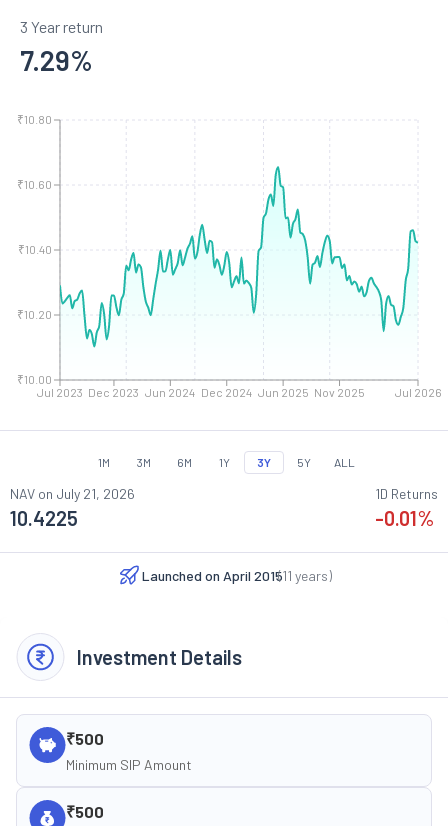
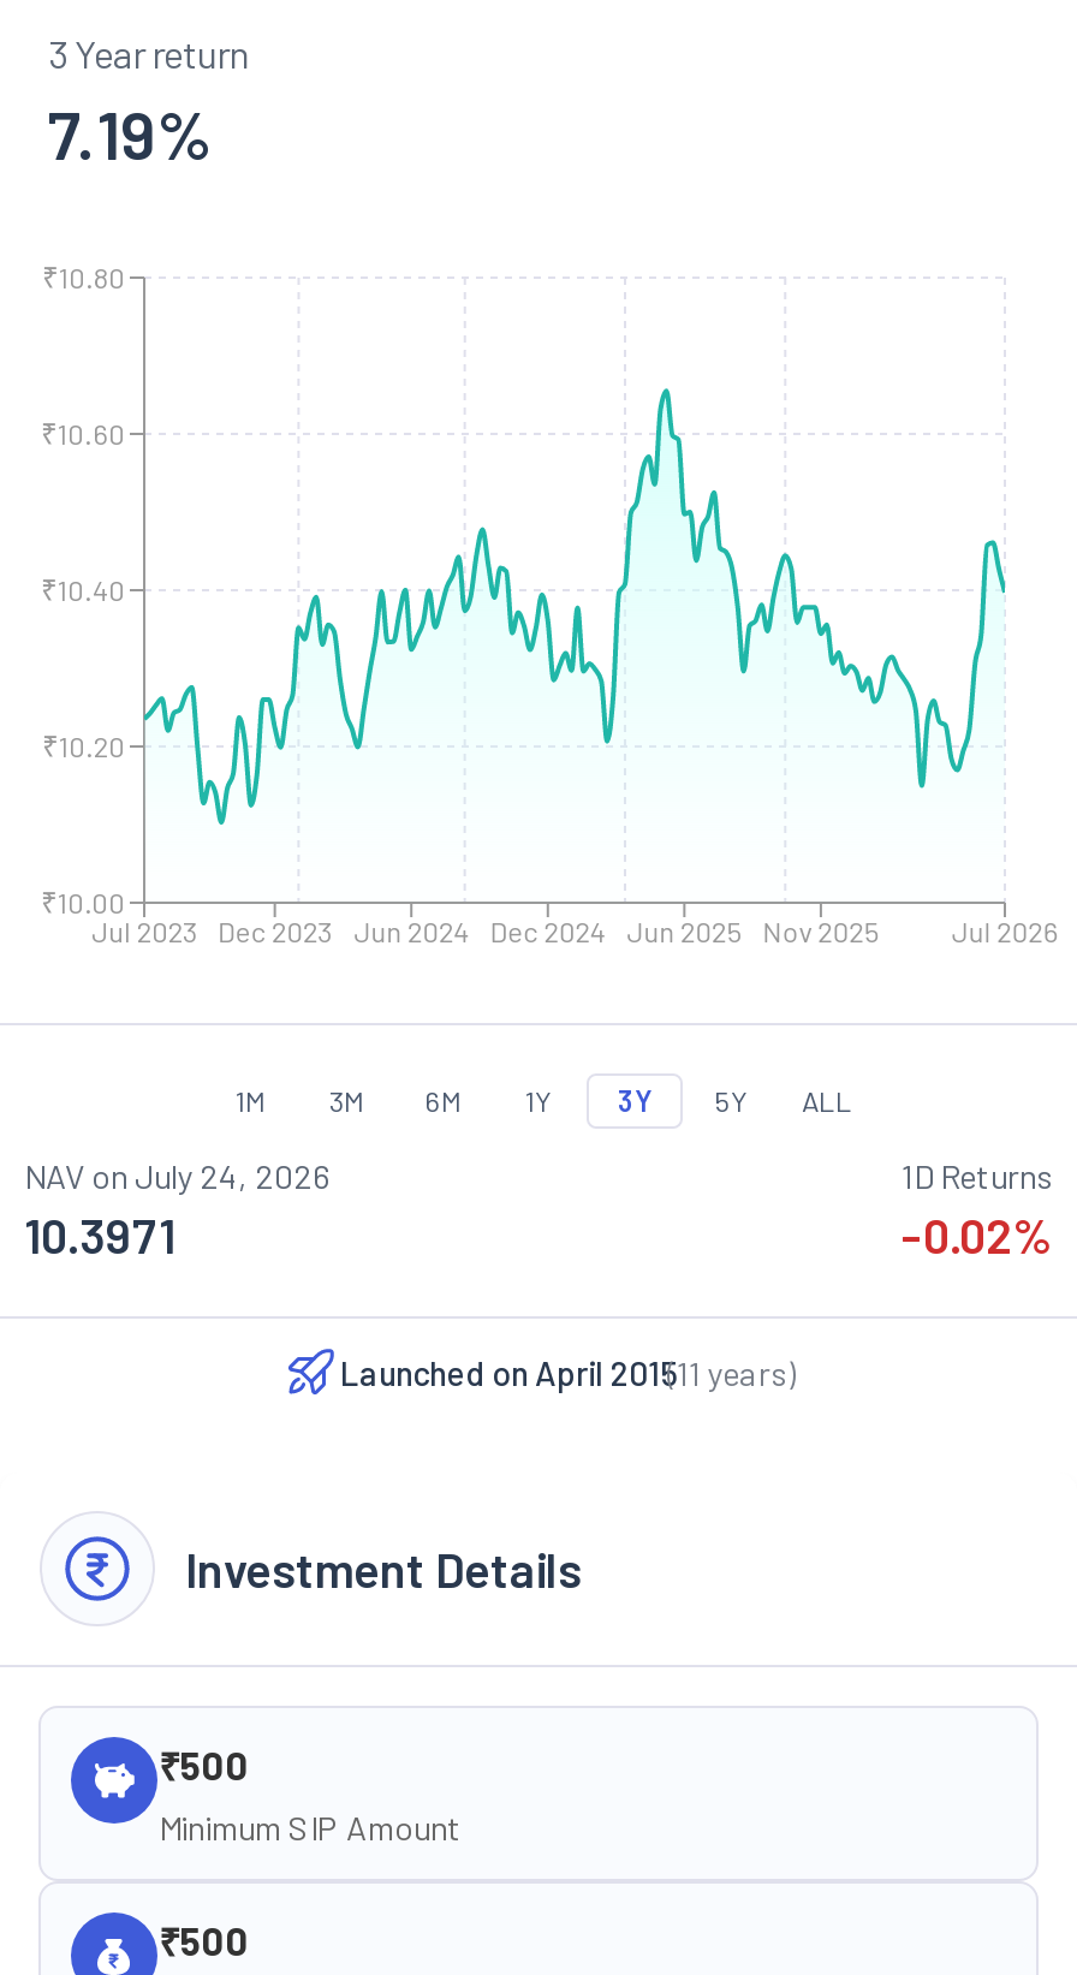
- 7.29%
+ 7.19%

- [image]
+ [image]

- NAV on July 21, 2026
+ NAV on July 24, 2026

- 10.4225
+ 10.3971

- -0.01%
+ -0.02%
